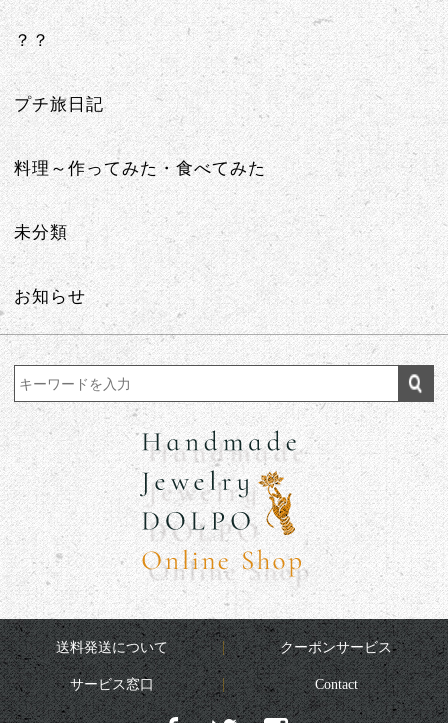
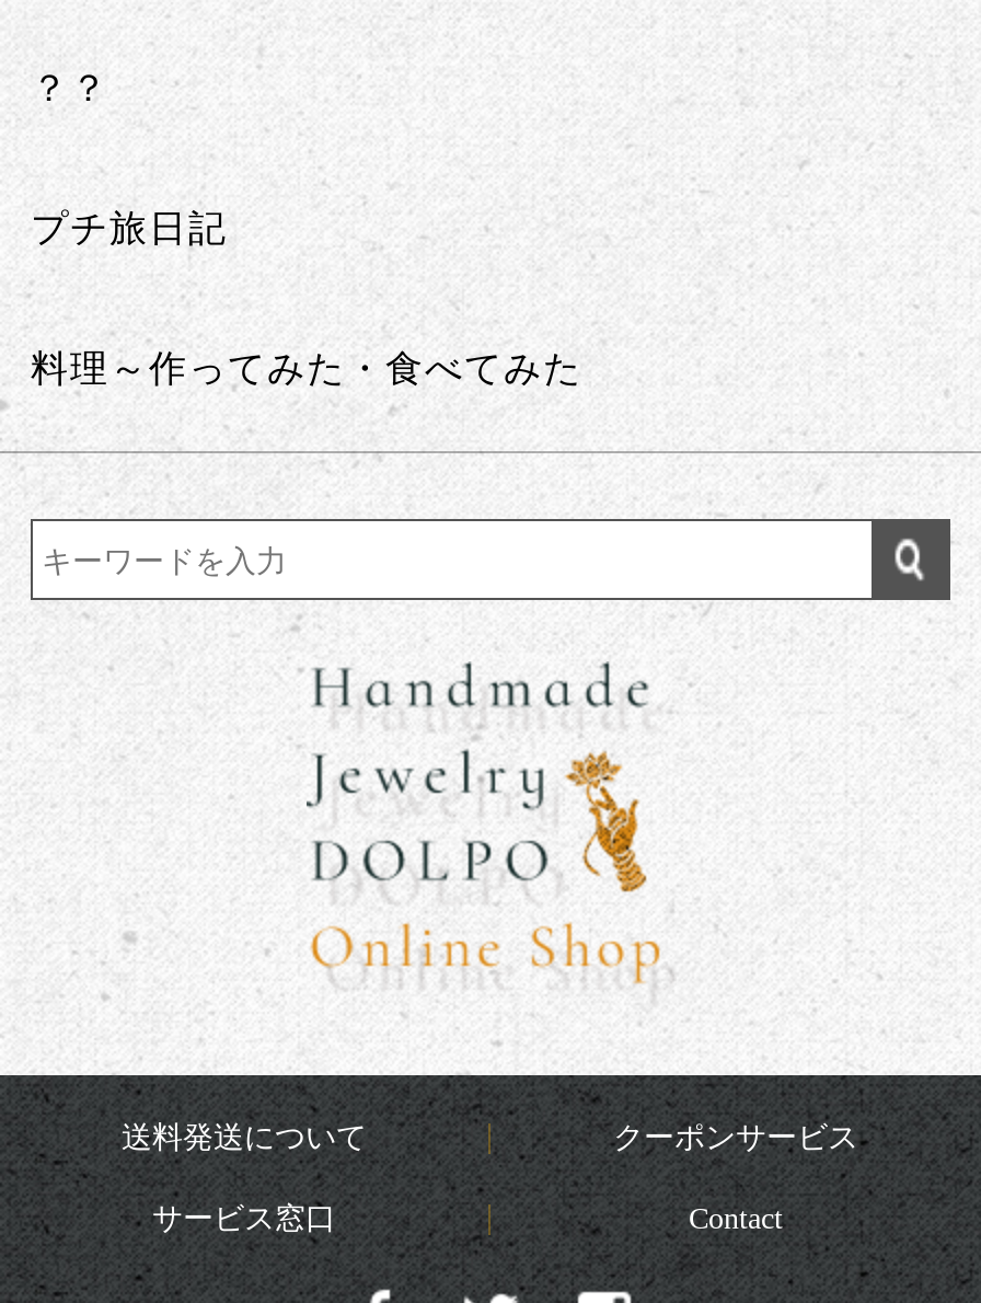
- 未分類
- お知らせ
